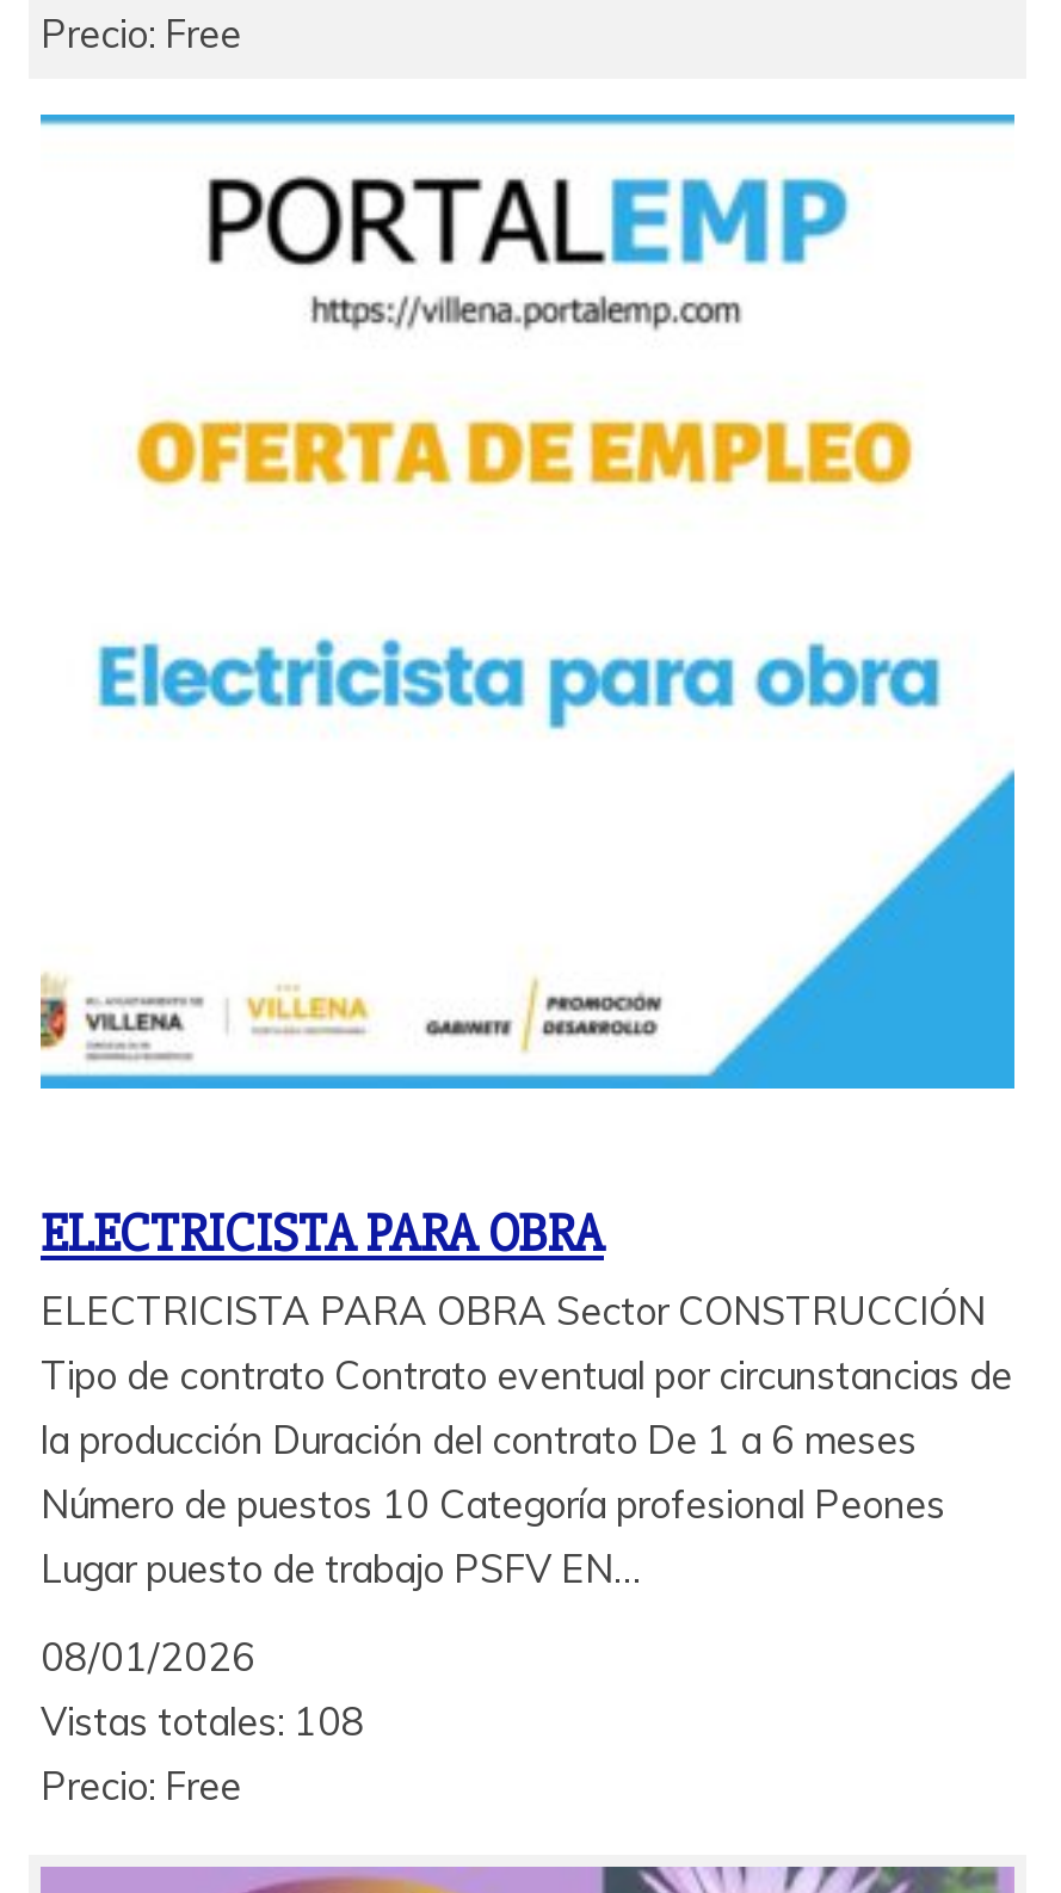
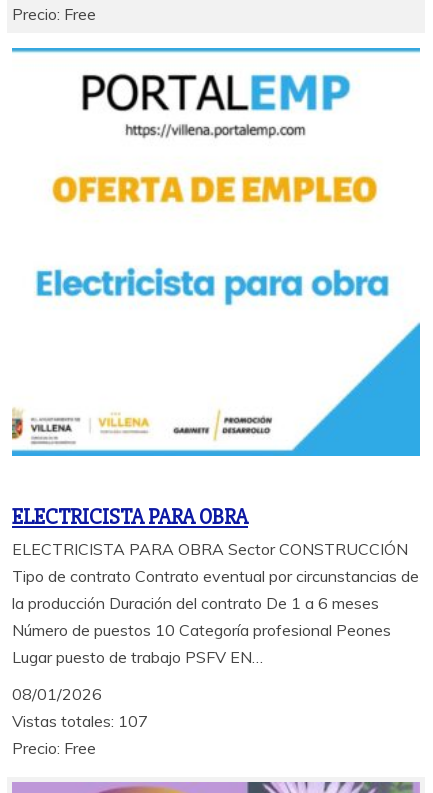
- Vistas totales: 108
+ Vistas totales: 107
